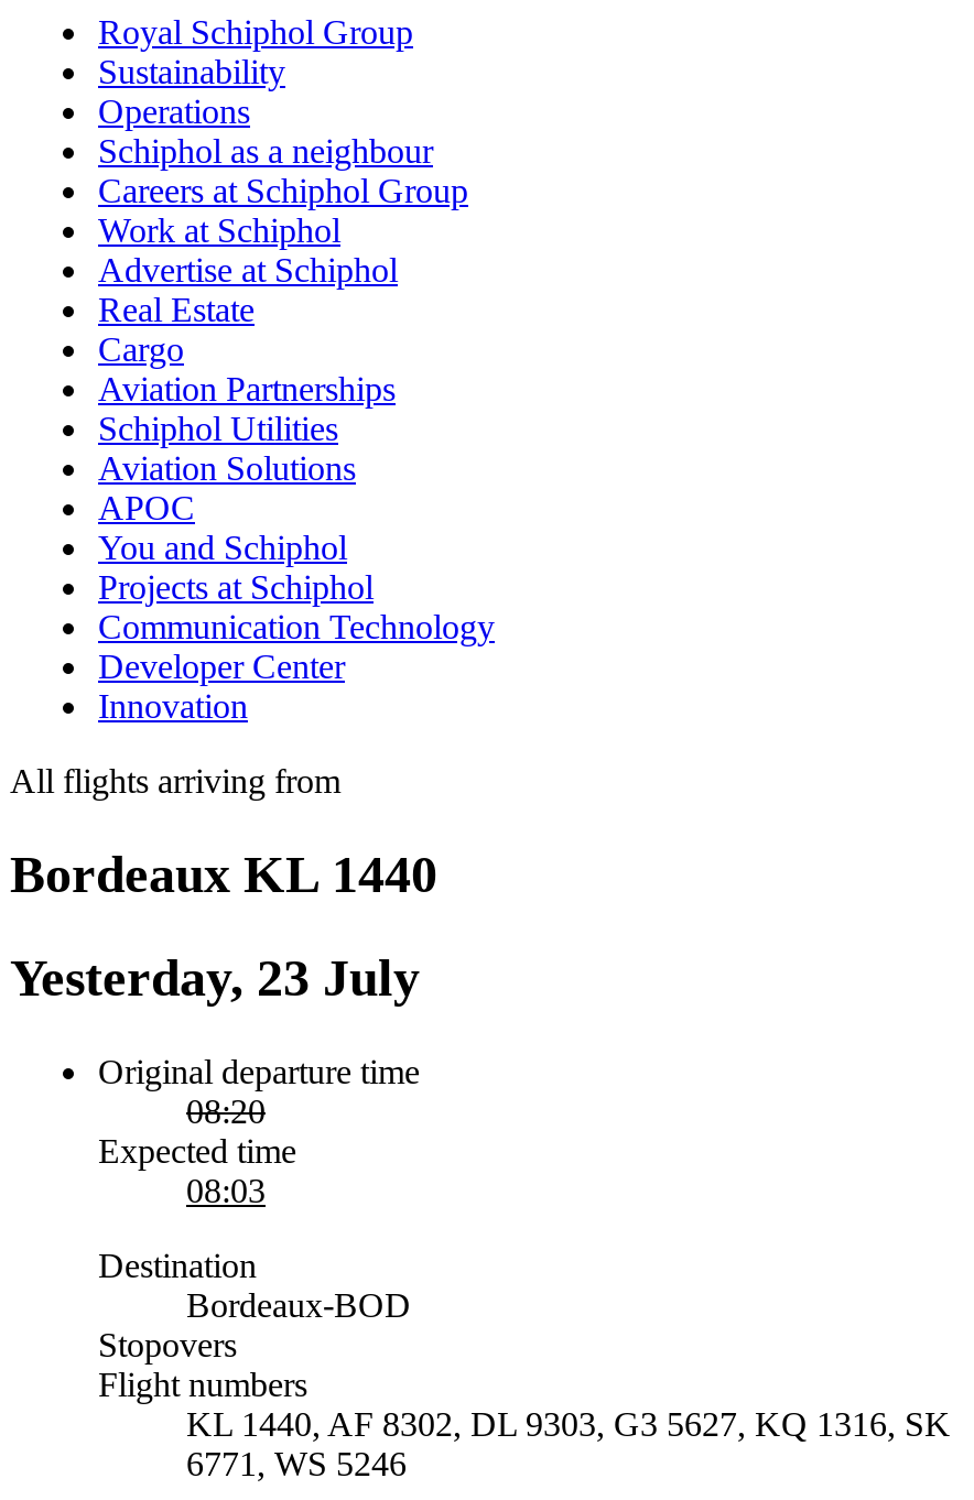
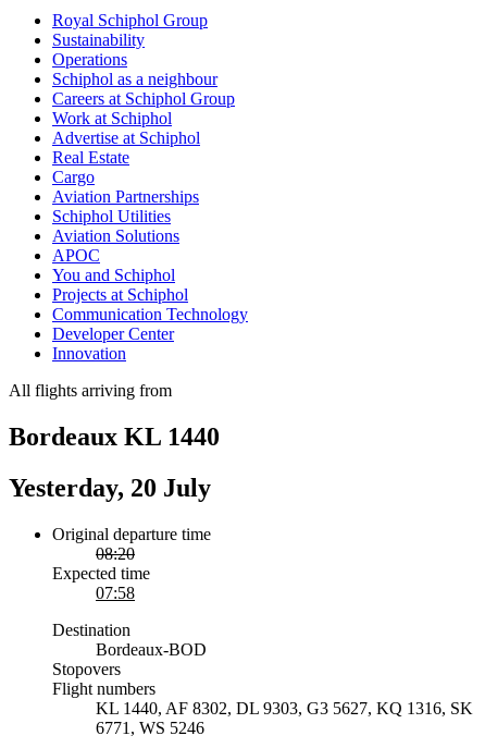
- Yesterday, 23 July
+ Yesterday, 20 July

- 08:03
+ 07:58
